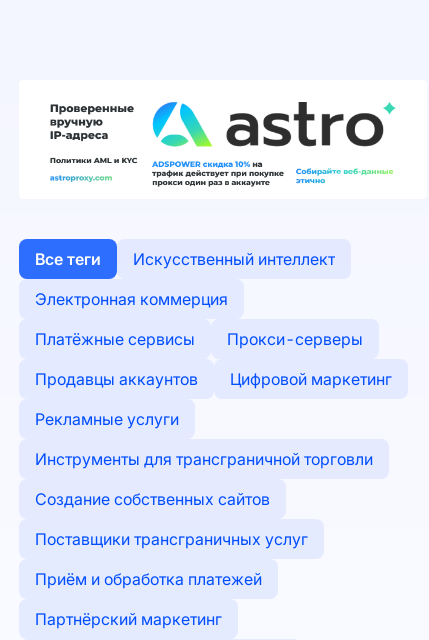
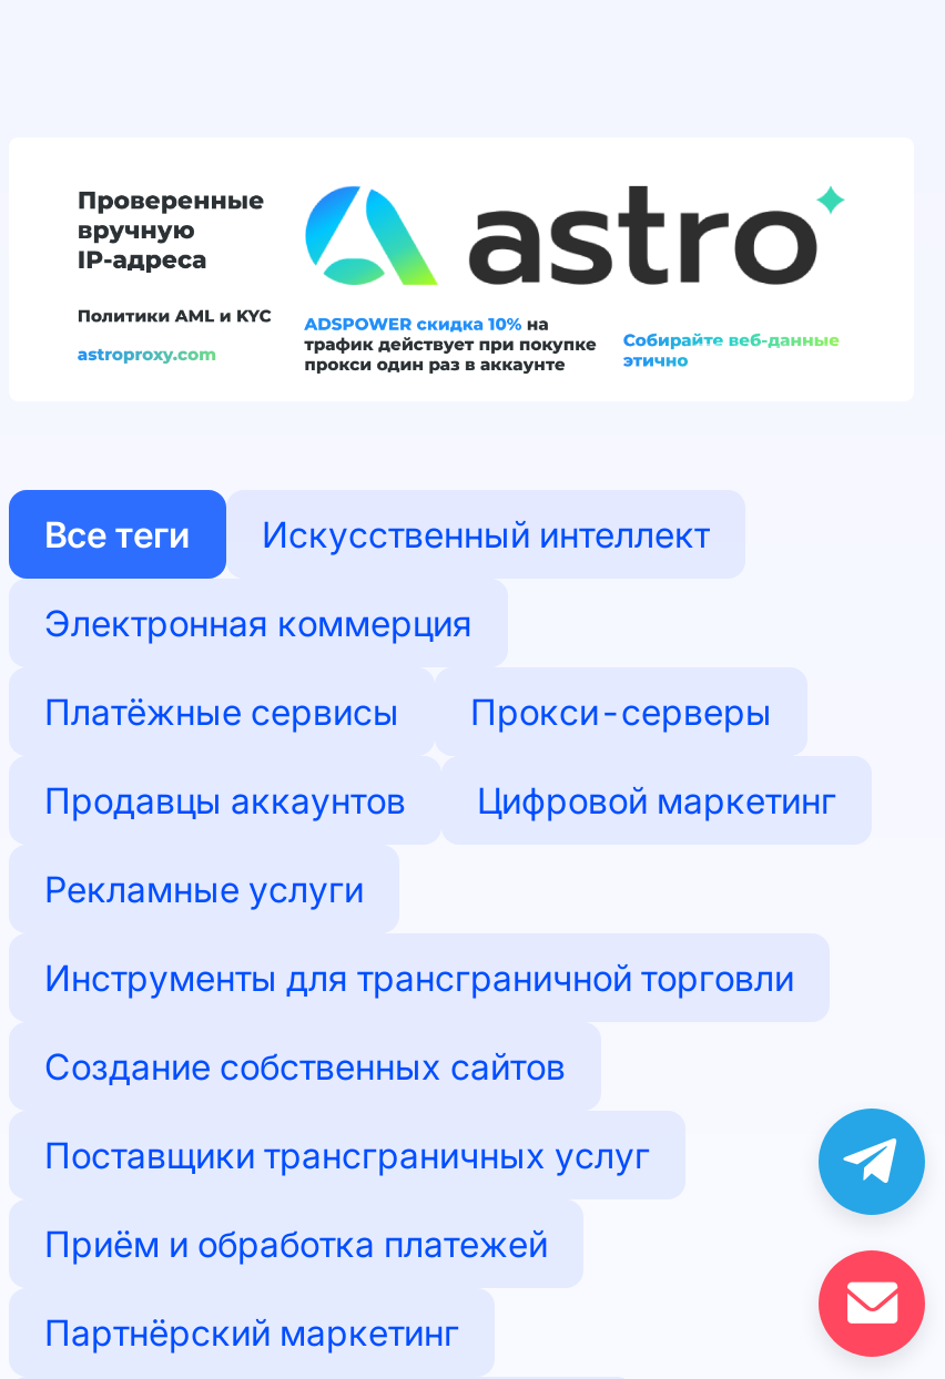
+ [image]

+ [image]
